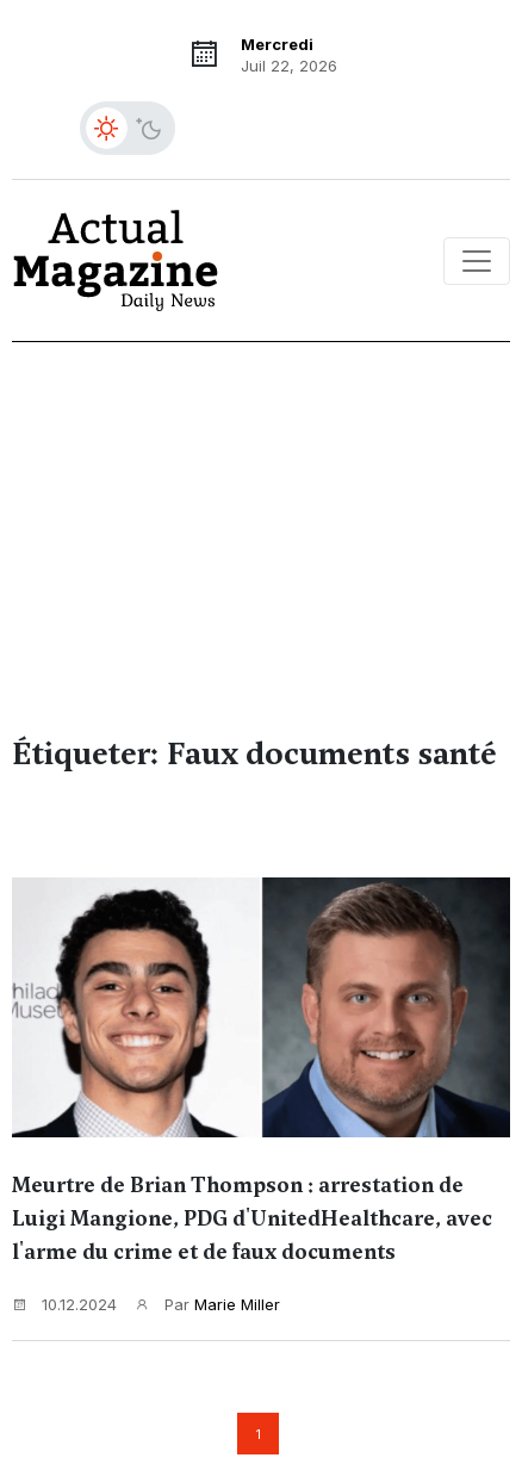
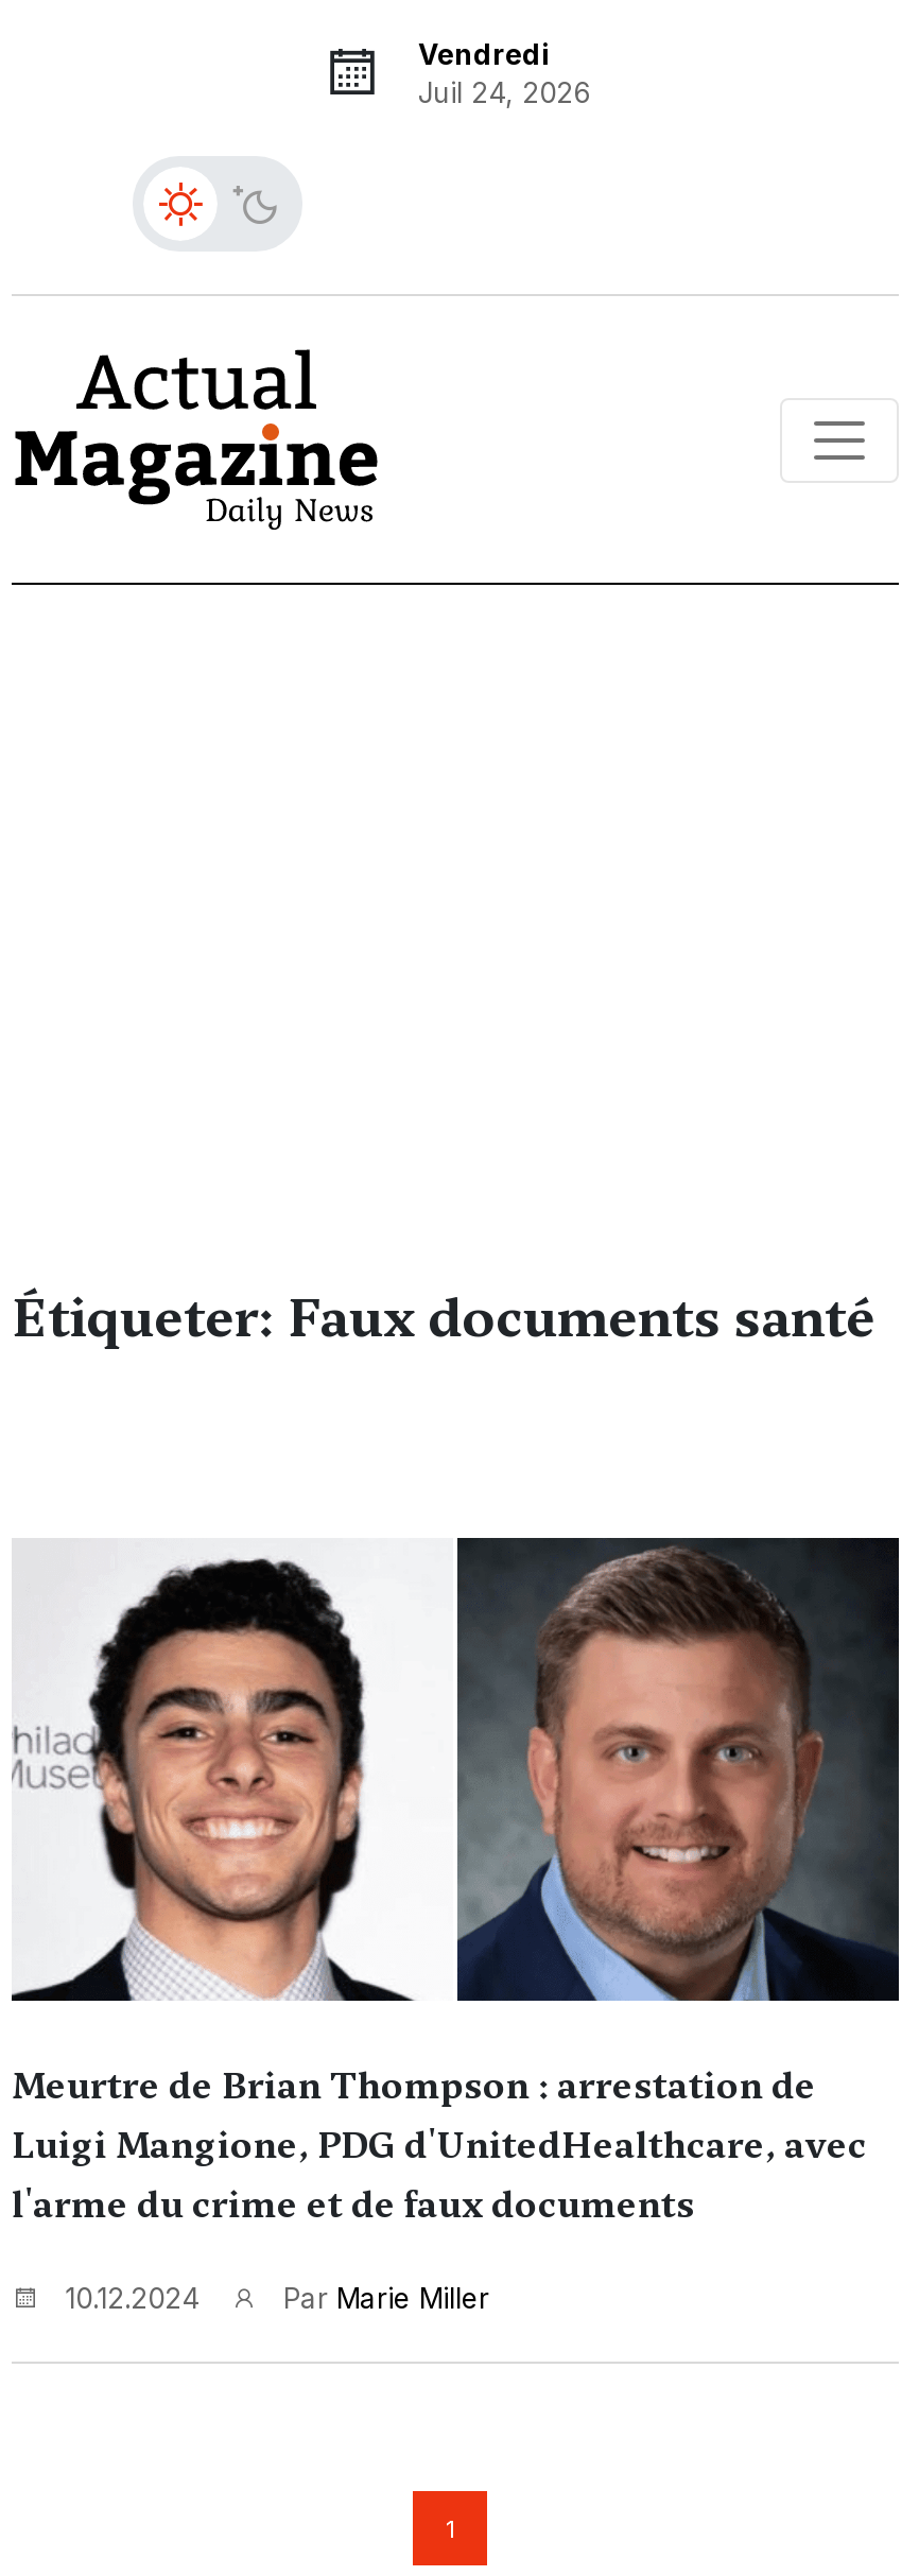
- Mercredi
- Juil 22, 2026
+ Vendredi
+ Juil 24, 2026
